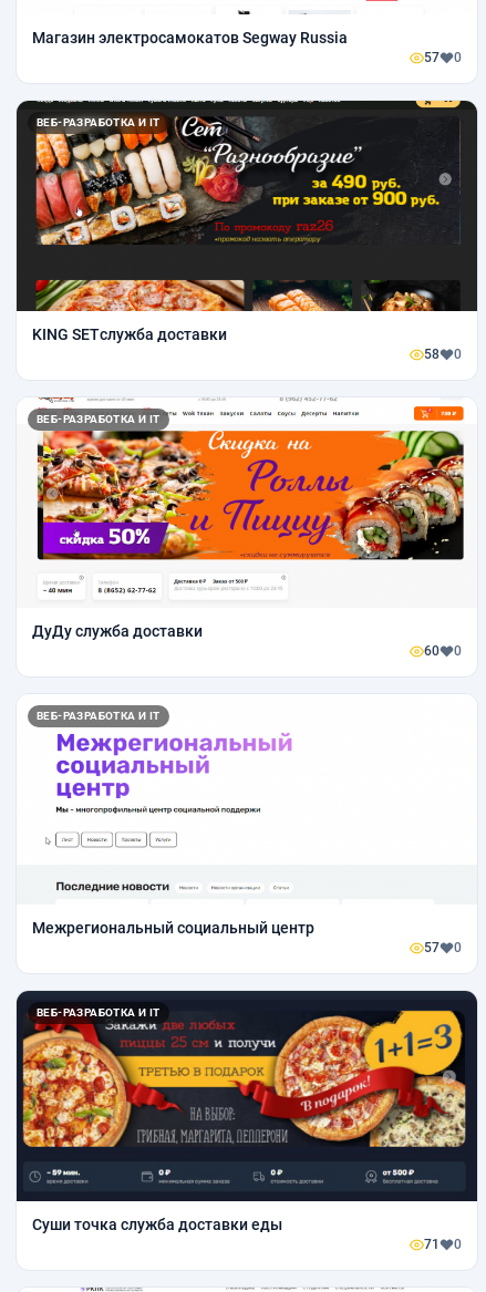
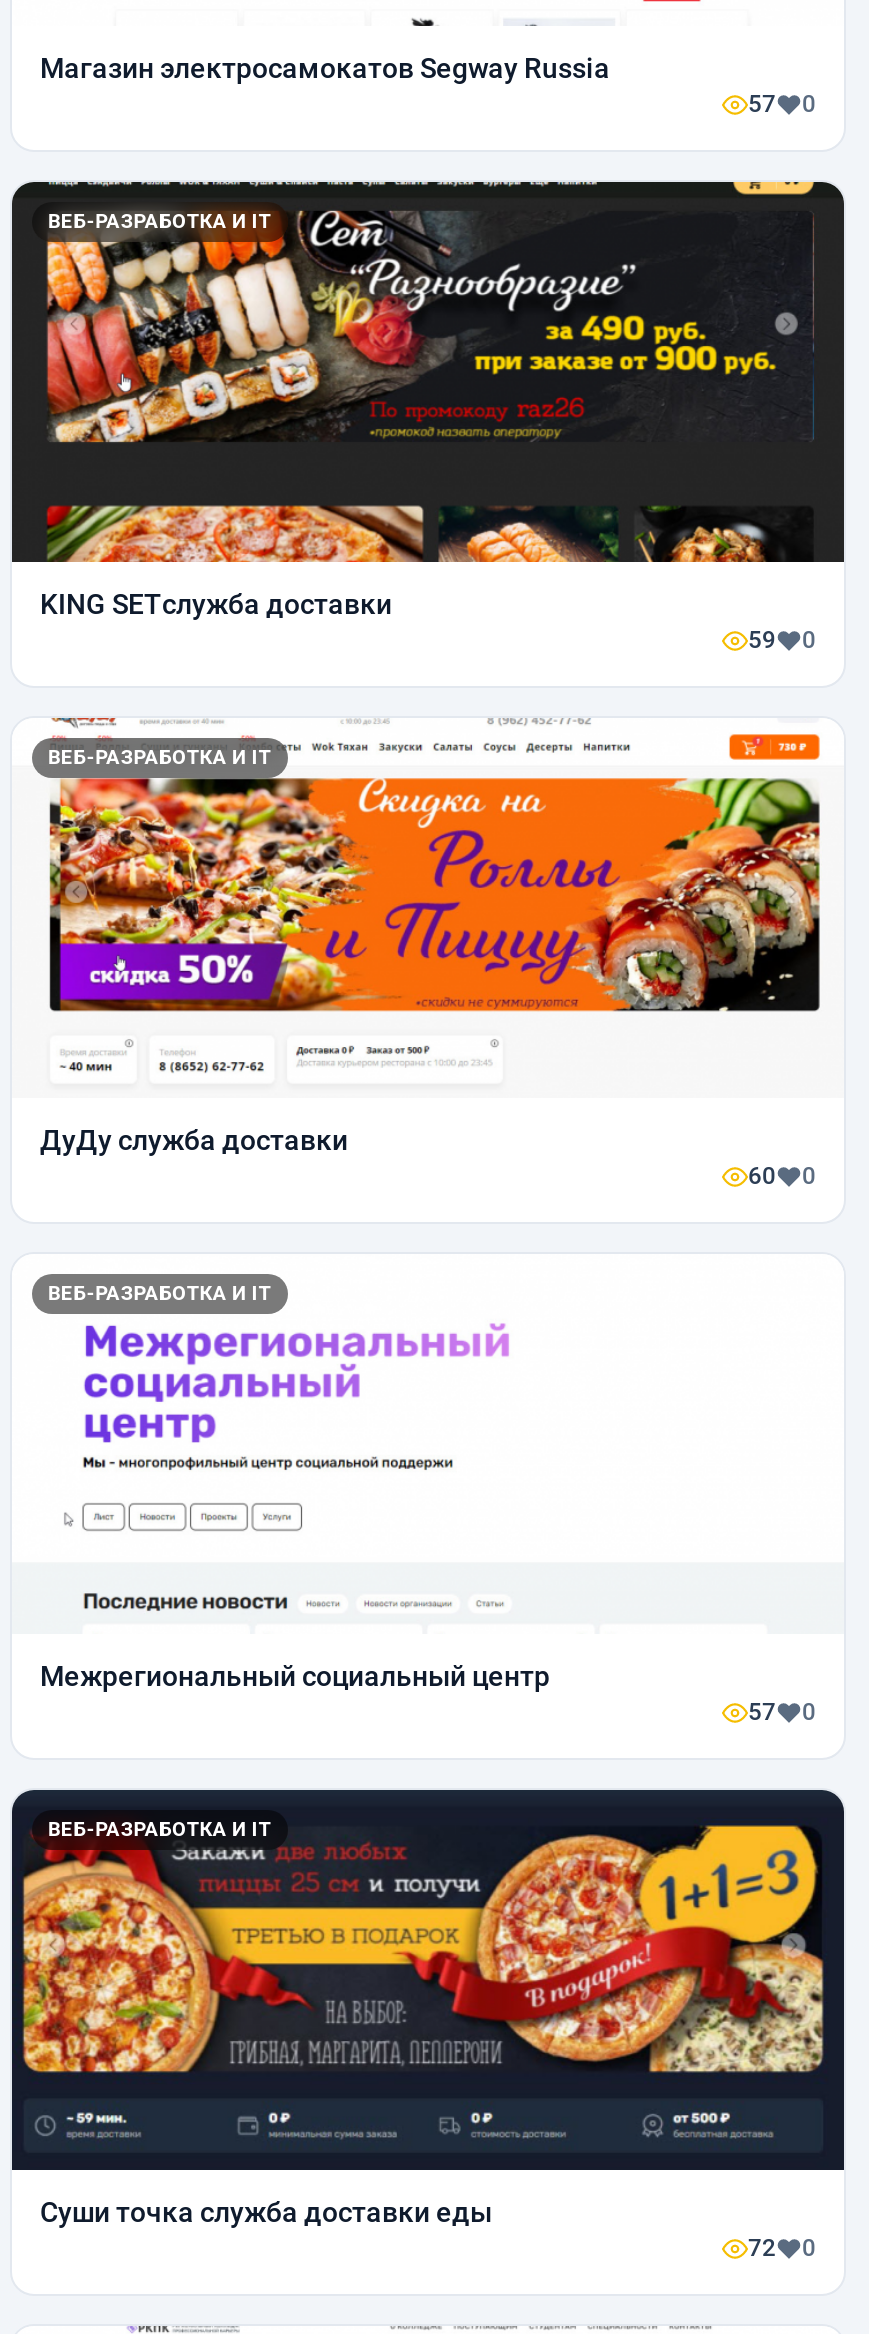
- 58 0
+ 59 0

- 71 0
+ 72 0
